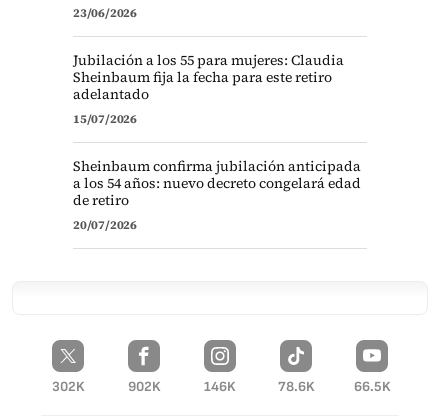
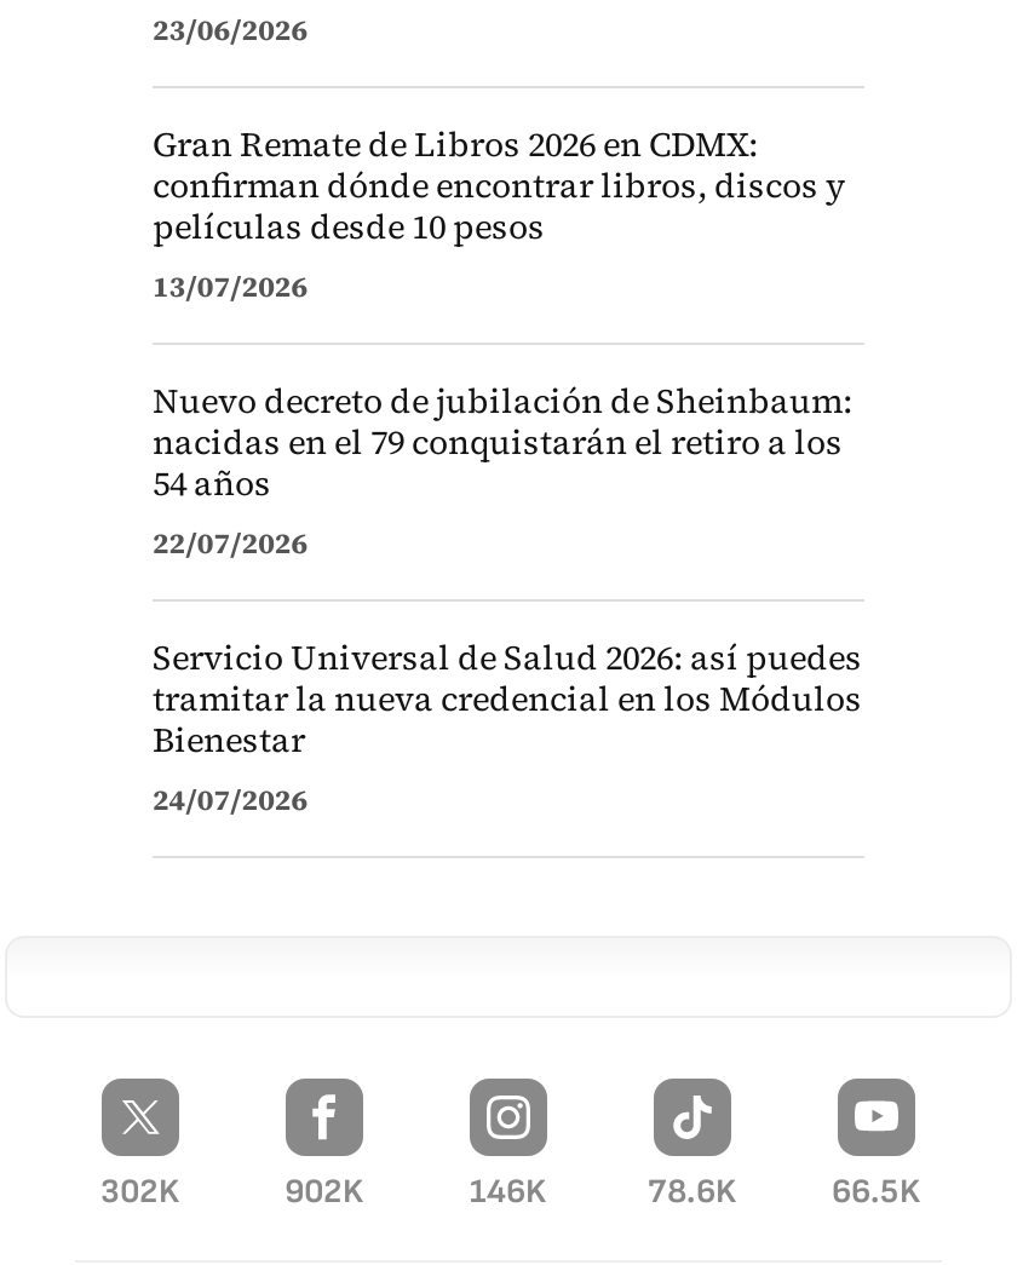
- Jubilación a los 55 para mujeres: Claudia
- Sheinbaum fija la fecha para este retiro
- adelantado
- 15/07/2026
- Sheinbaum confirma jubilación anticipada
- a los 54 años: nuevo decreto congelará edad
- de retiro
- 20/07/2026
+ Gran Remate de Libros 2026 en CDMX:
+ confirman dónde encontrar libros, discos y
+ películas desde 10 pesos
+ 13/07/2026
+ Nuevo decreto de jubilación de Sheinbaum:
+ nacidas en el 79 conquistarán el retiro a los
+ 54 años
+ 22/07/2026
+ Servicio Universal de Salud 2026: así puedes
+ tramitar la nueva credencial en los Módulos
+ Bienestar
+ 24/07/2026
